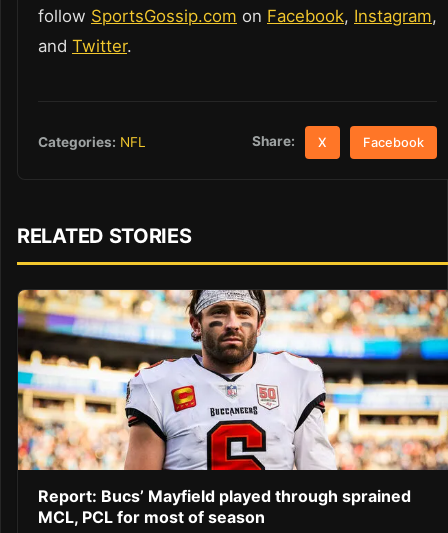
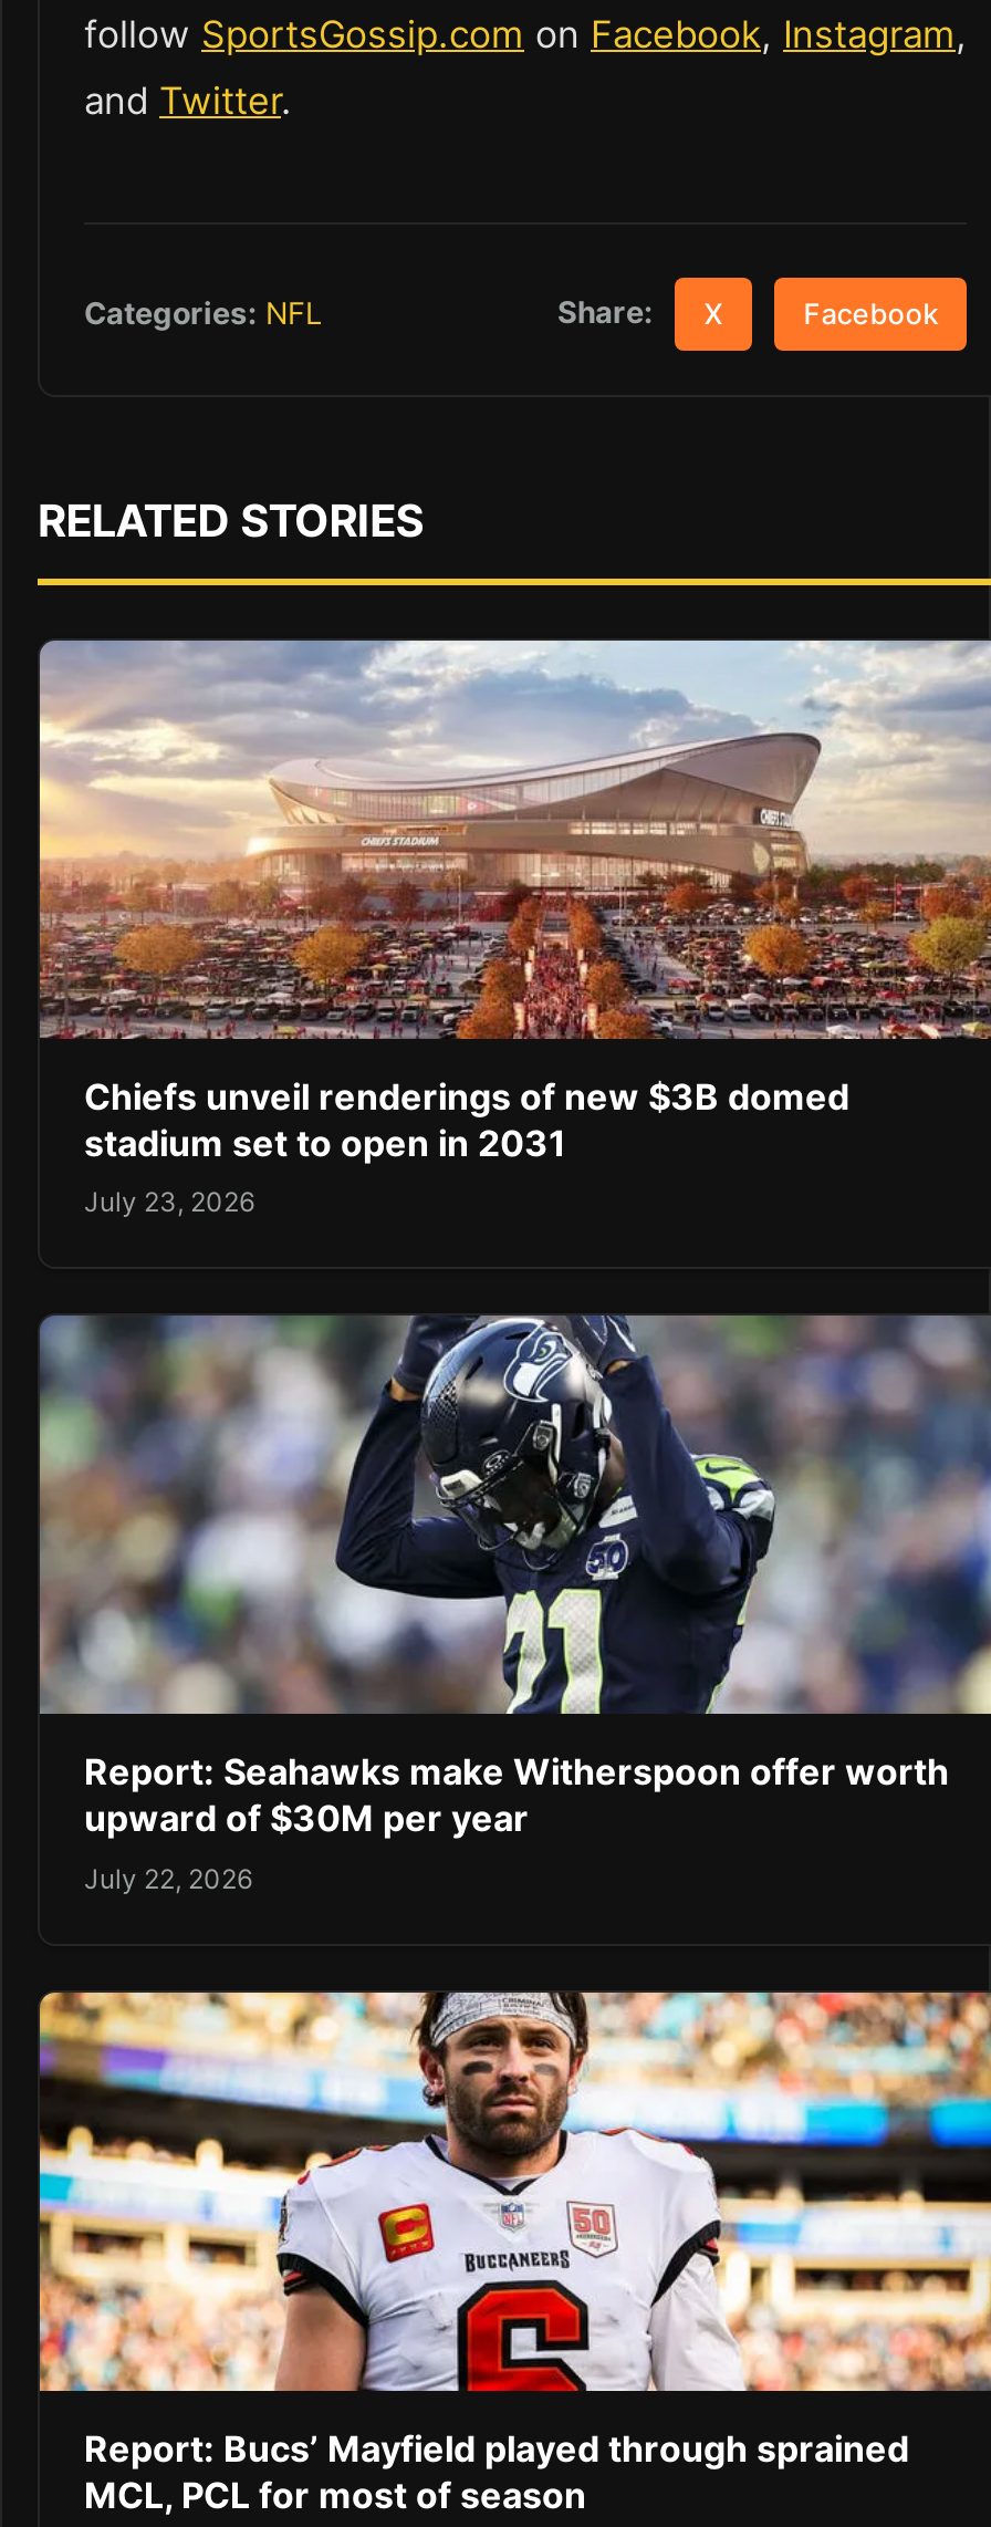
+ [image]
+ Chiefs unveil renderings of new $3B domed
+ stadium set to open in 2031
+ July 23, 2026

+ [image]
+ Report: Seahawks make Witherspoon offer worth
+ upward of $30M per year
+ July 22, 2026
